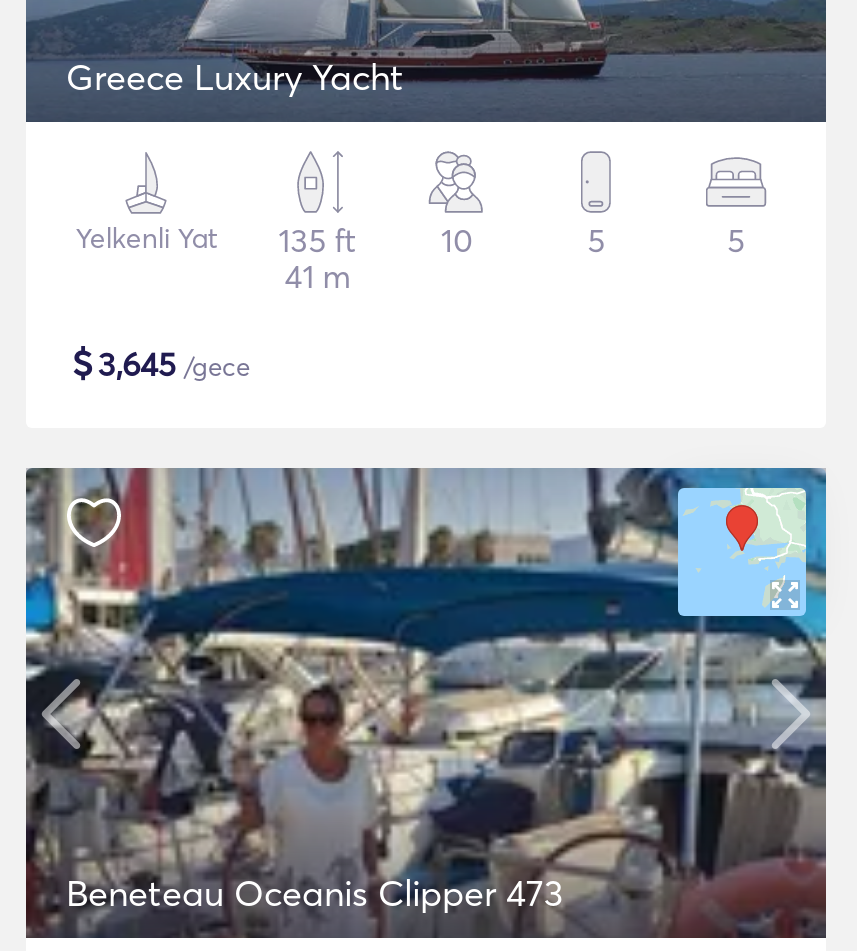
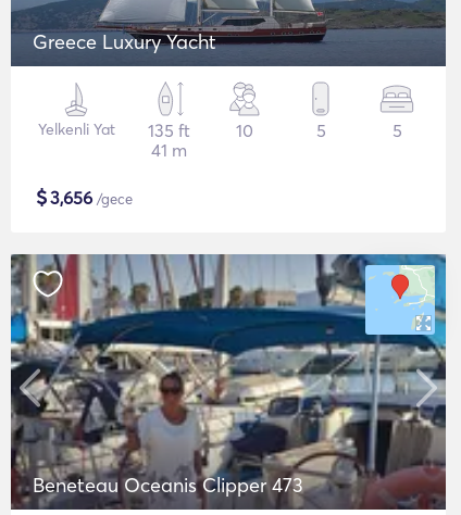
- $3,645 /gece
+ $3,656 /gece
